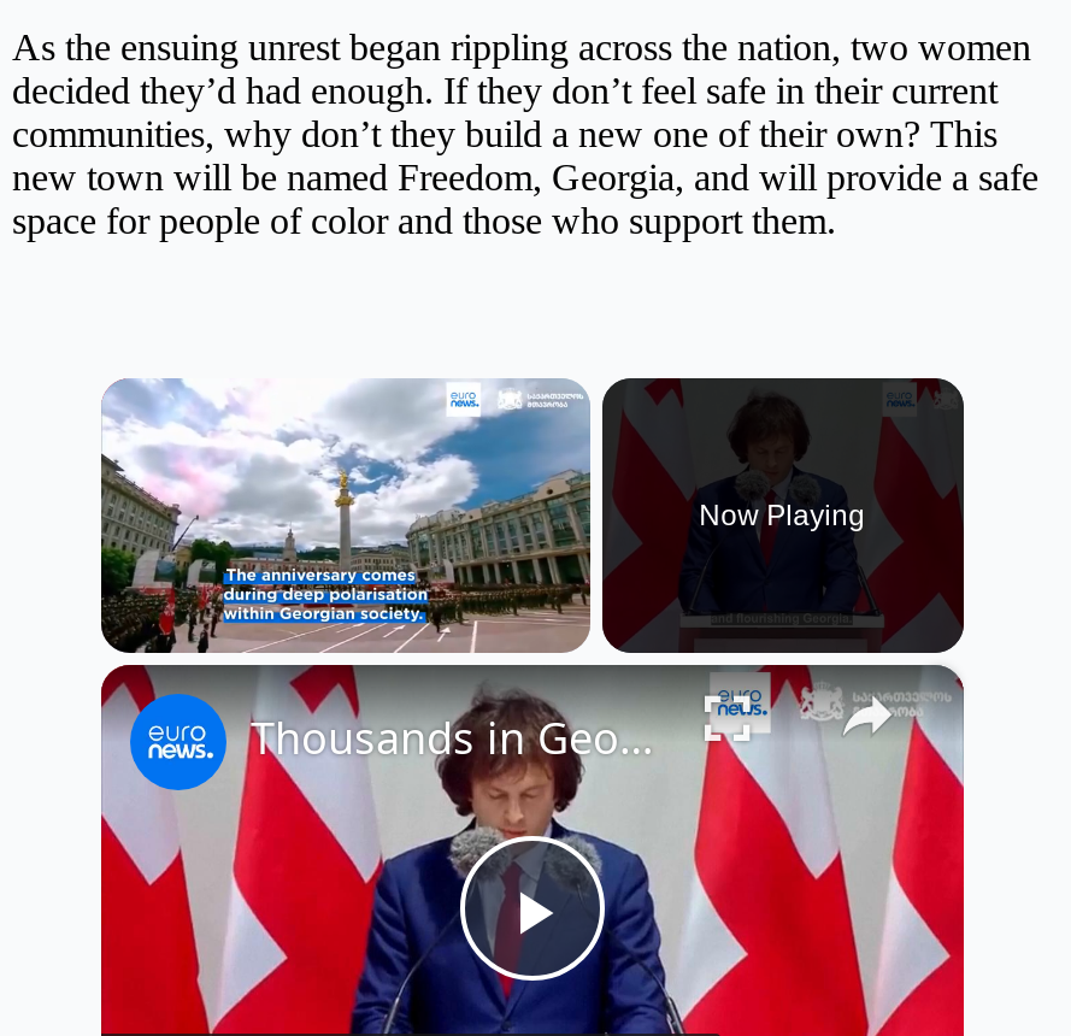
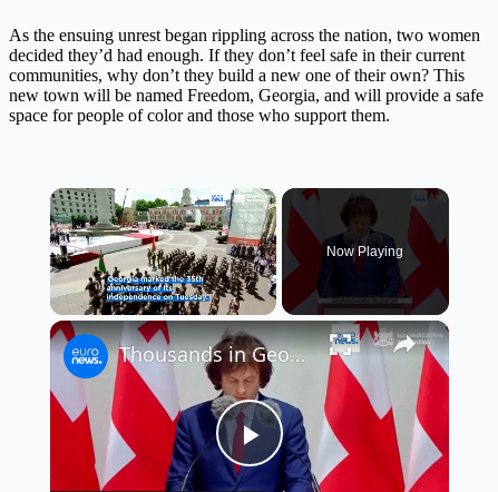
- [image]
+ [image]
